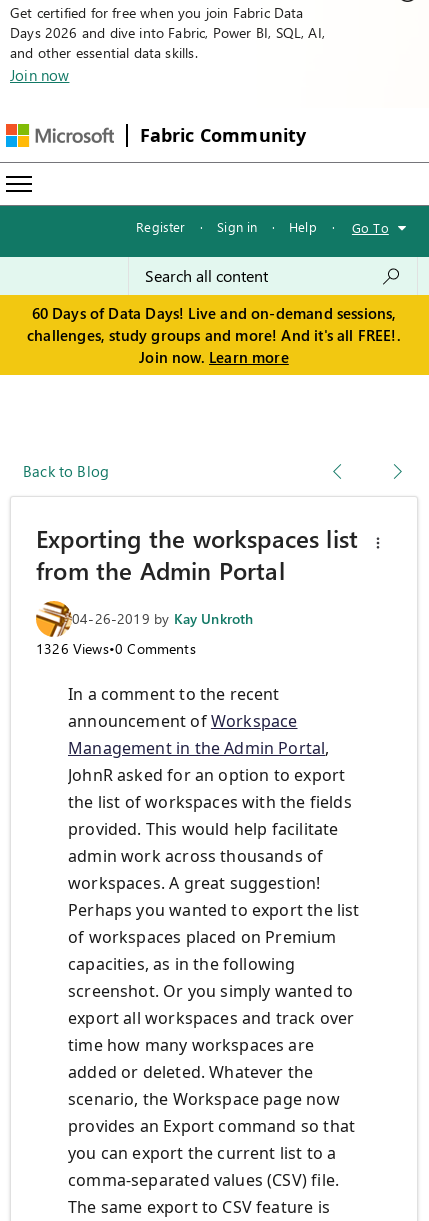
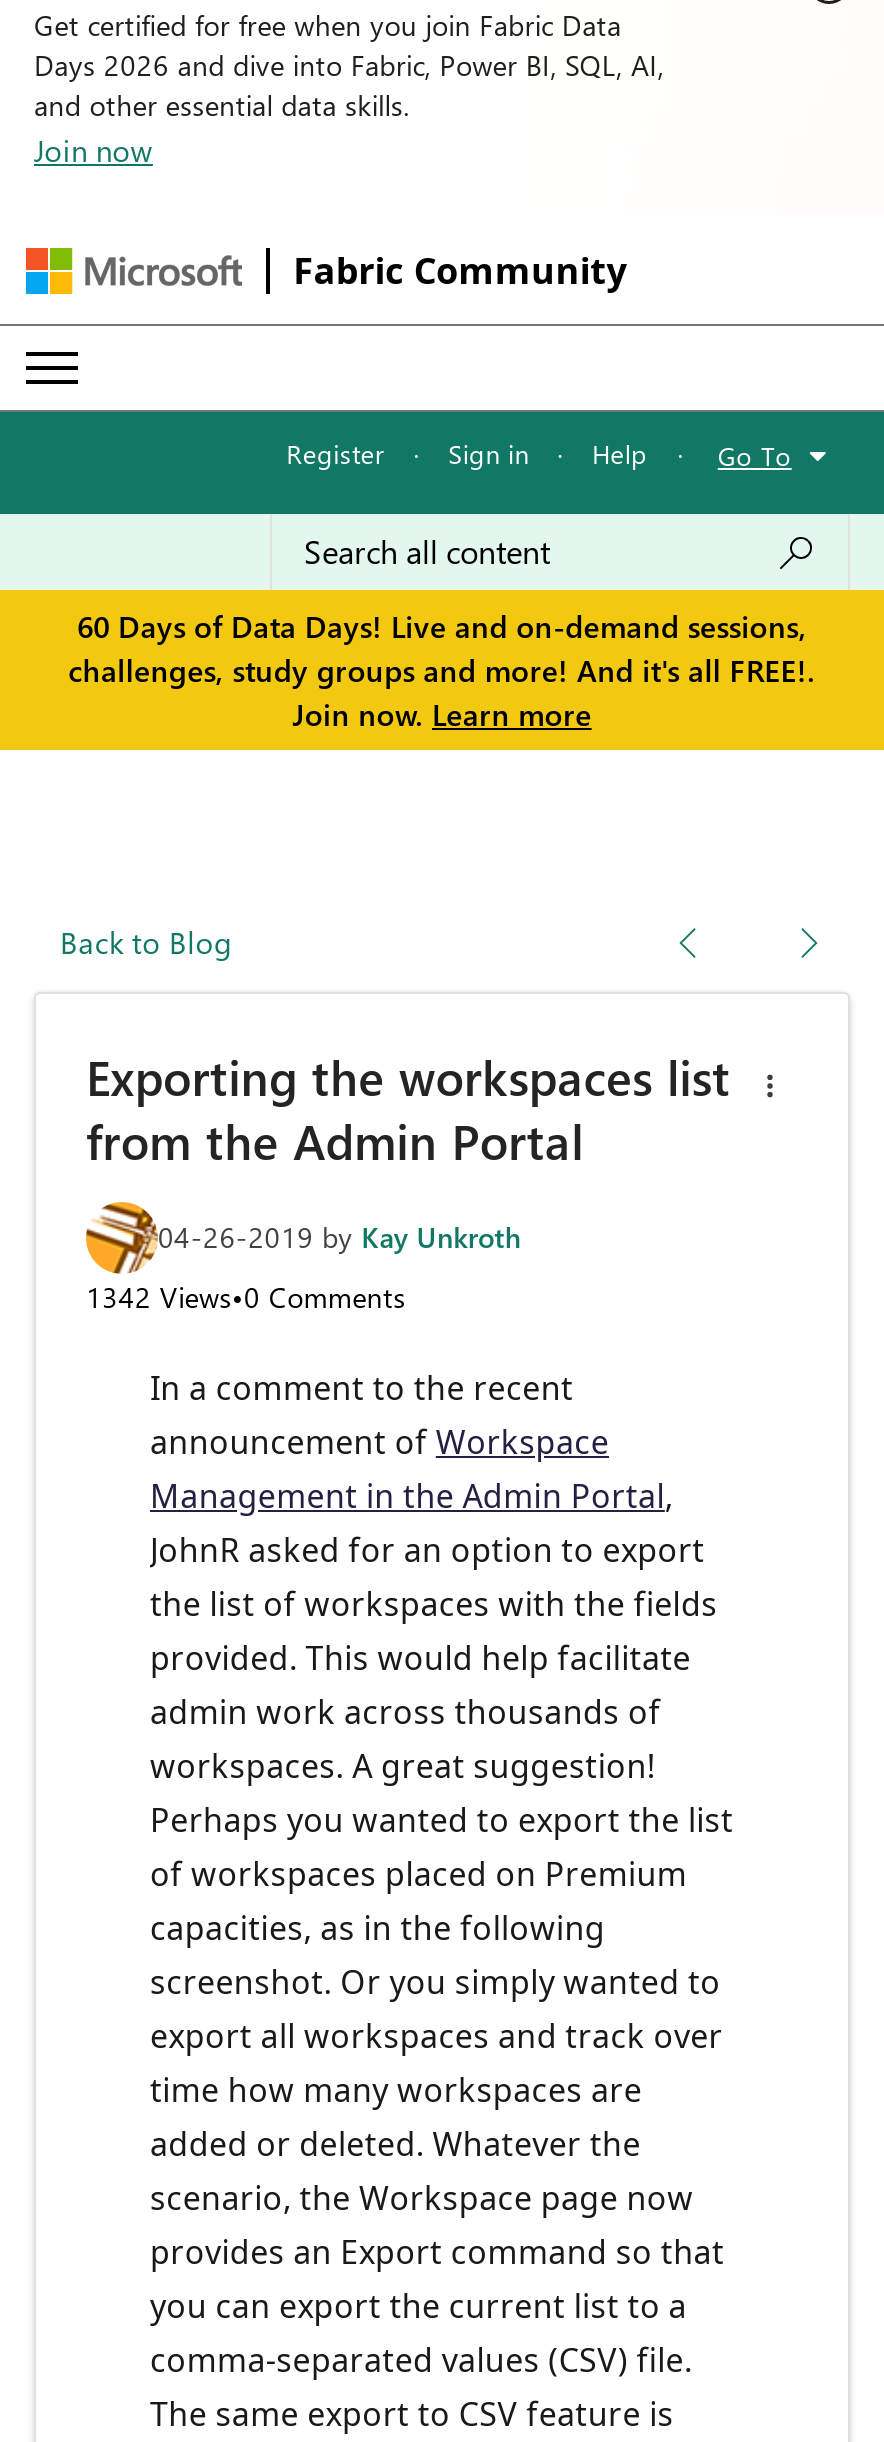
- 1326 Views•0 Comments
+ 1342 Views•0 Comments
